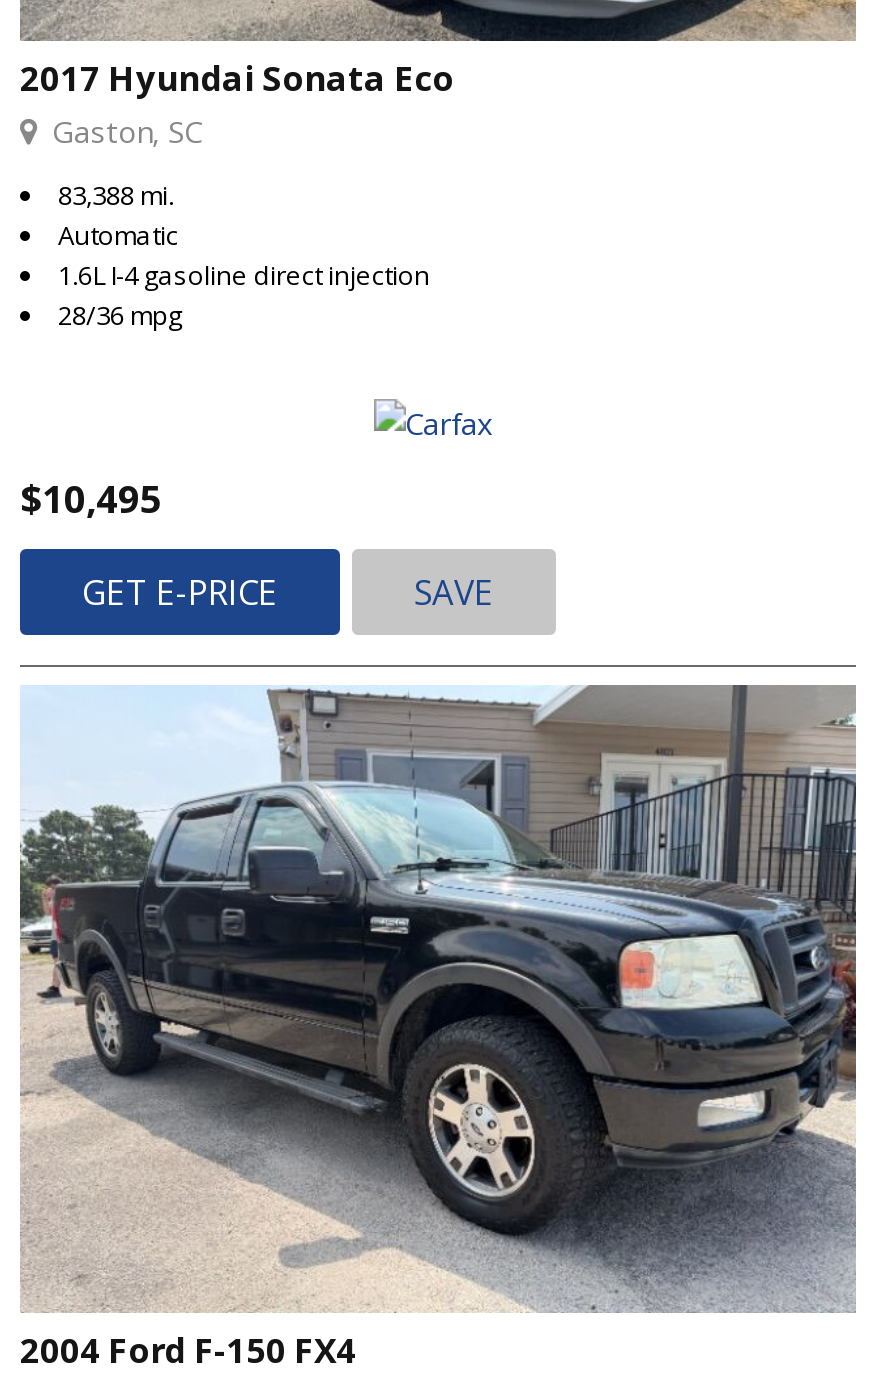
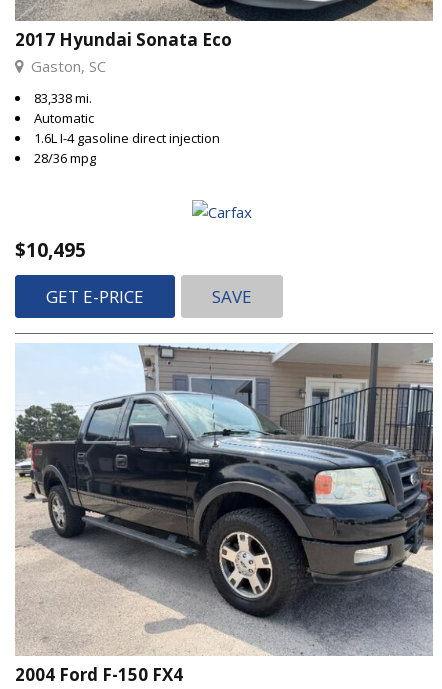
- 83,388 mi.
+ 83,338 mi.
